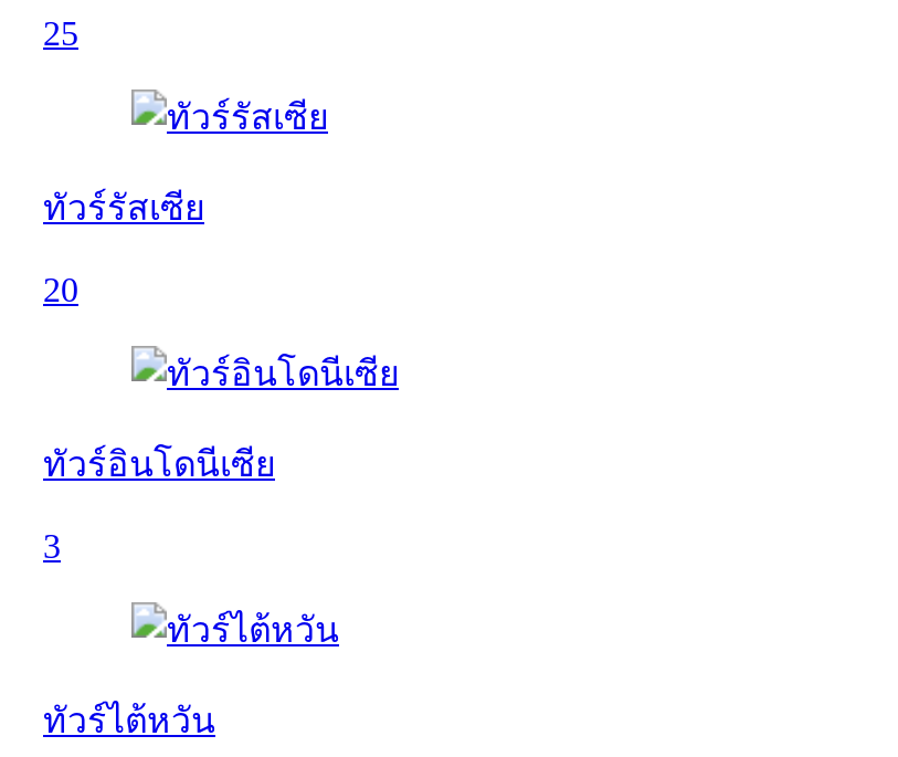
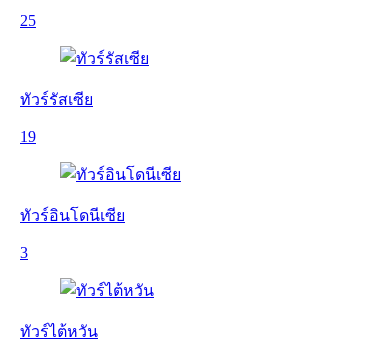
- 20
+ 19
